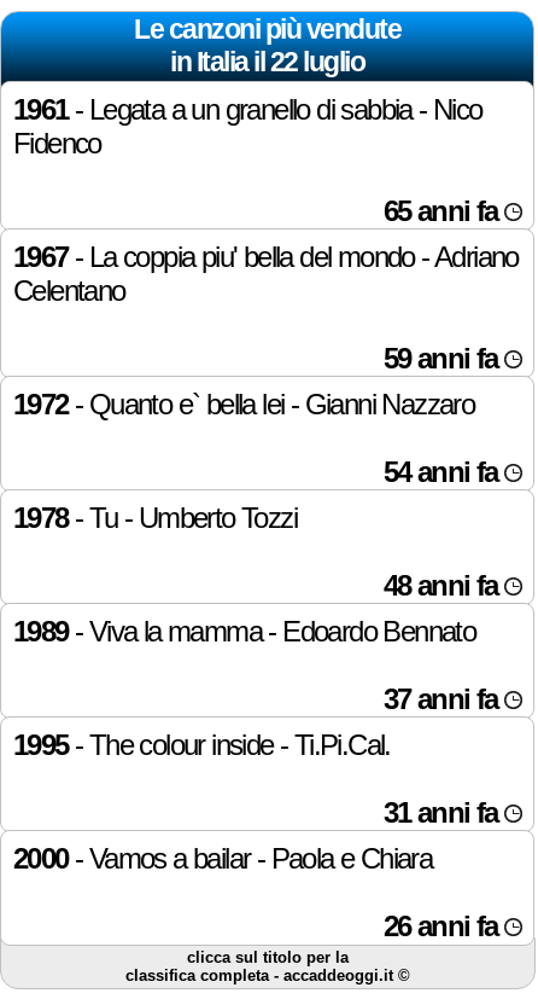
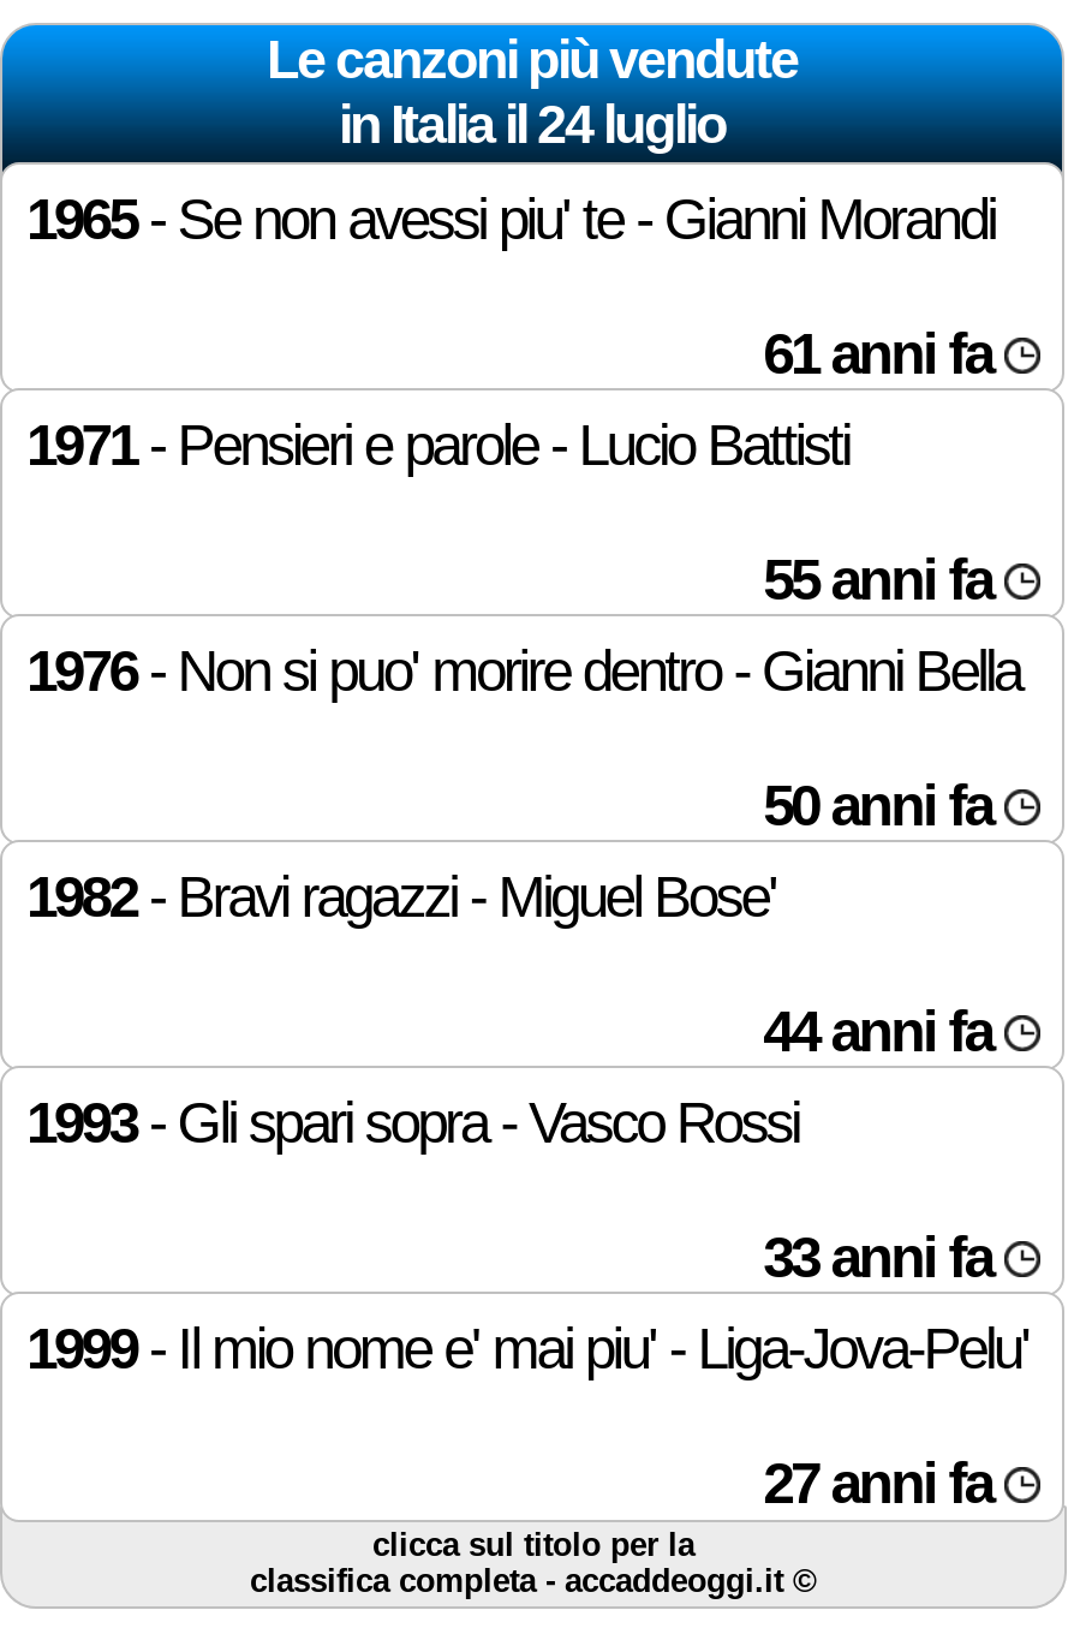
- in Italia il 22 luglio
- 1961 - Legata a un granello di sabbia - Nico
- Fidenco
- 65 anni fa
- 1967 - La coppia piu' bella del mondo - Adriano
- Celentano
- 59 anni fa
- 1972 - Quanto e` bella lei - Gianni Nazzaro
- 54 anni fa
- 1978 - Tu - Umberto Tozzi
- 48 anni fa
- 1989 - Viva la mamma - Edoardo Bennato
- 37 anni fa
- 1995 - The colour inside - Ti.Pi.Cal.
- 31 anni fa
- 2000 - Vamos a bailar - Paola e Chiara
- 26 anni fa
+ in Italia il 24 luglio
+ 1965 - Se non avessi piu' te - Gianni Morandi
+ 61 anni fa
+ 1971 - Pensieri e parole - Lucio Battisti
+ 55 anni fa
+ 1976 - Non si puo' morire dentro - Gianni Bella
+ 50 anni fa
+ 1982 - Bravi ragazzi - Miguel Bose'
+ 44 anni fa
+ 1993 - Gli spari sopra - Vasco Rossi
+ 33 anni fa
+ 1999 - Il mio nome e' mai piu' - Liga-Jova-Pelu'
+ 27 anni fa
